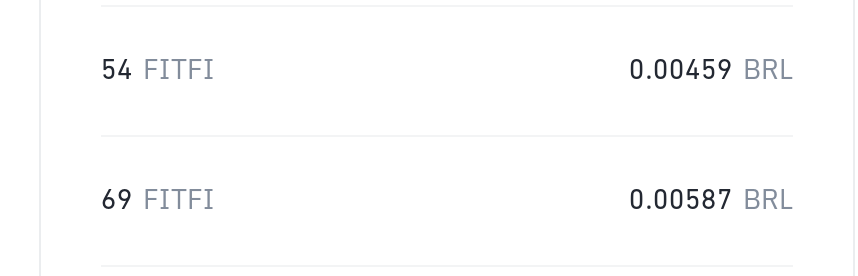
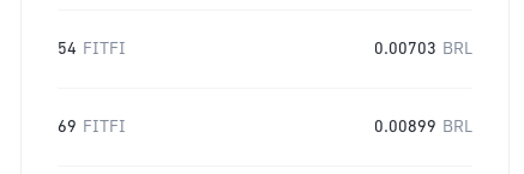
- 0.00459 BRL
+ 0.00703 BRL

- 0.00587 BRL
+ 0.00899 BRL
